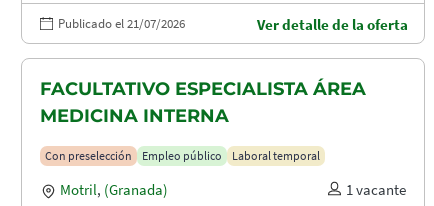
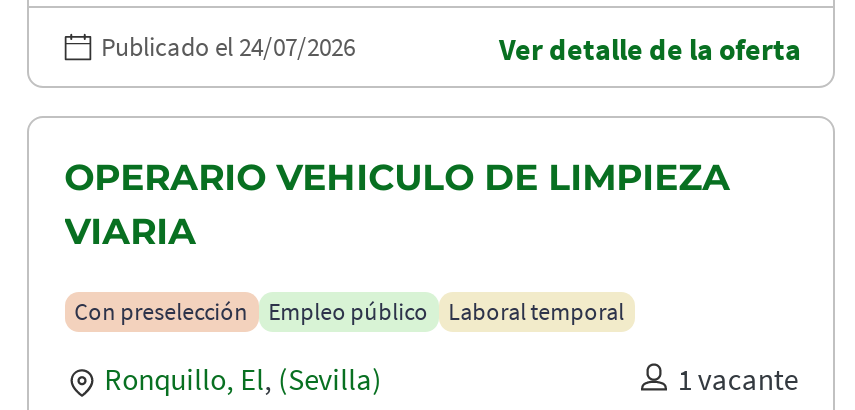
- Publicado el 21/07/2026
+ Publicado el 24/07/2026

- FACULTATIVO ESPECIALISTA ÁREA
- MEDICINA INTERNA
+ OPERARIO VEHICULO DE LIMPIEZA
+ VIARIA

- Motril, (Granada)
+ Ronquillo, El, (Sevilla)
